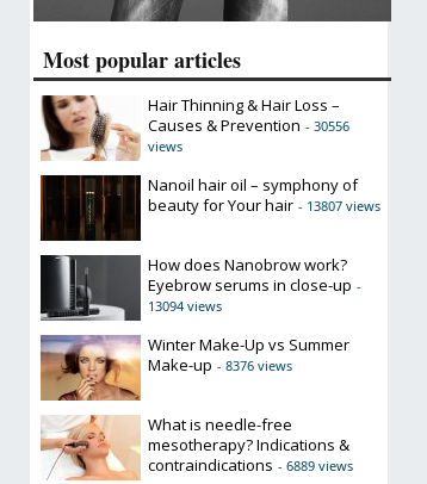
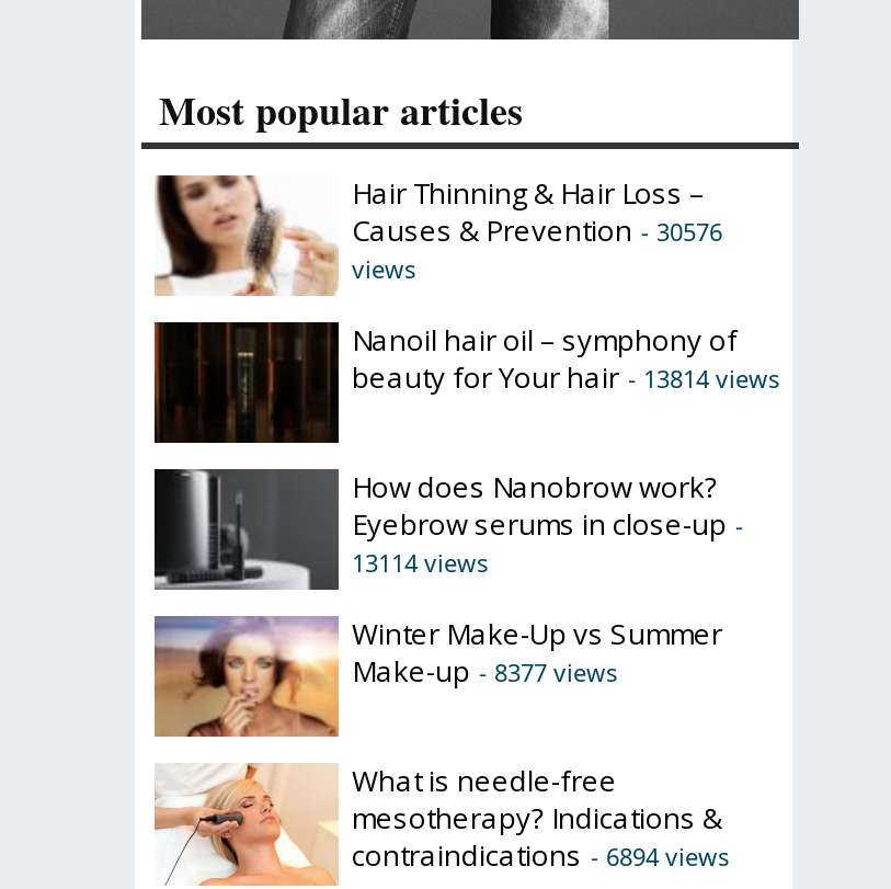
- Causes & Prevention - 30556
+ Causes & Prevention - 30576

- beauty for Your hair - 13807 views
+ beauty for Your hair - 13814 views

- 13094 views
+ 13114 views

- Make-up - 8376 views
+ Make-up - 8377 views

- contraindications - 6889 views
+ contraindications - 6894 views
